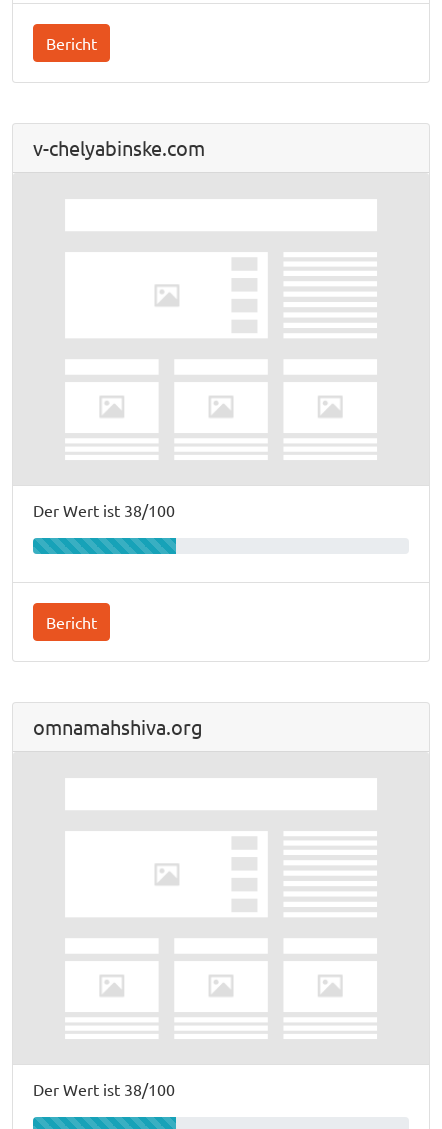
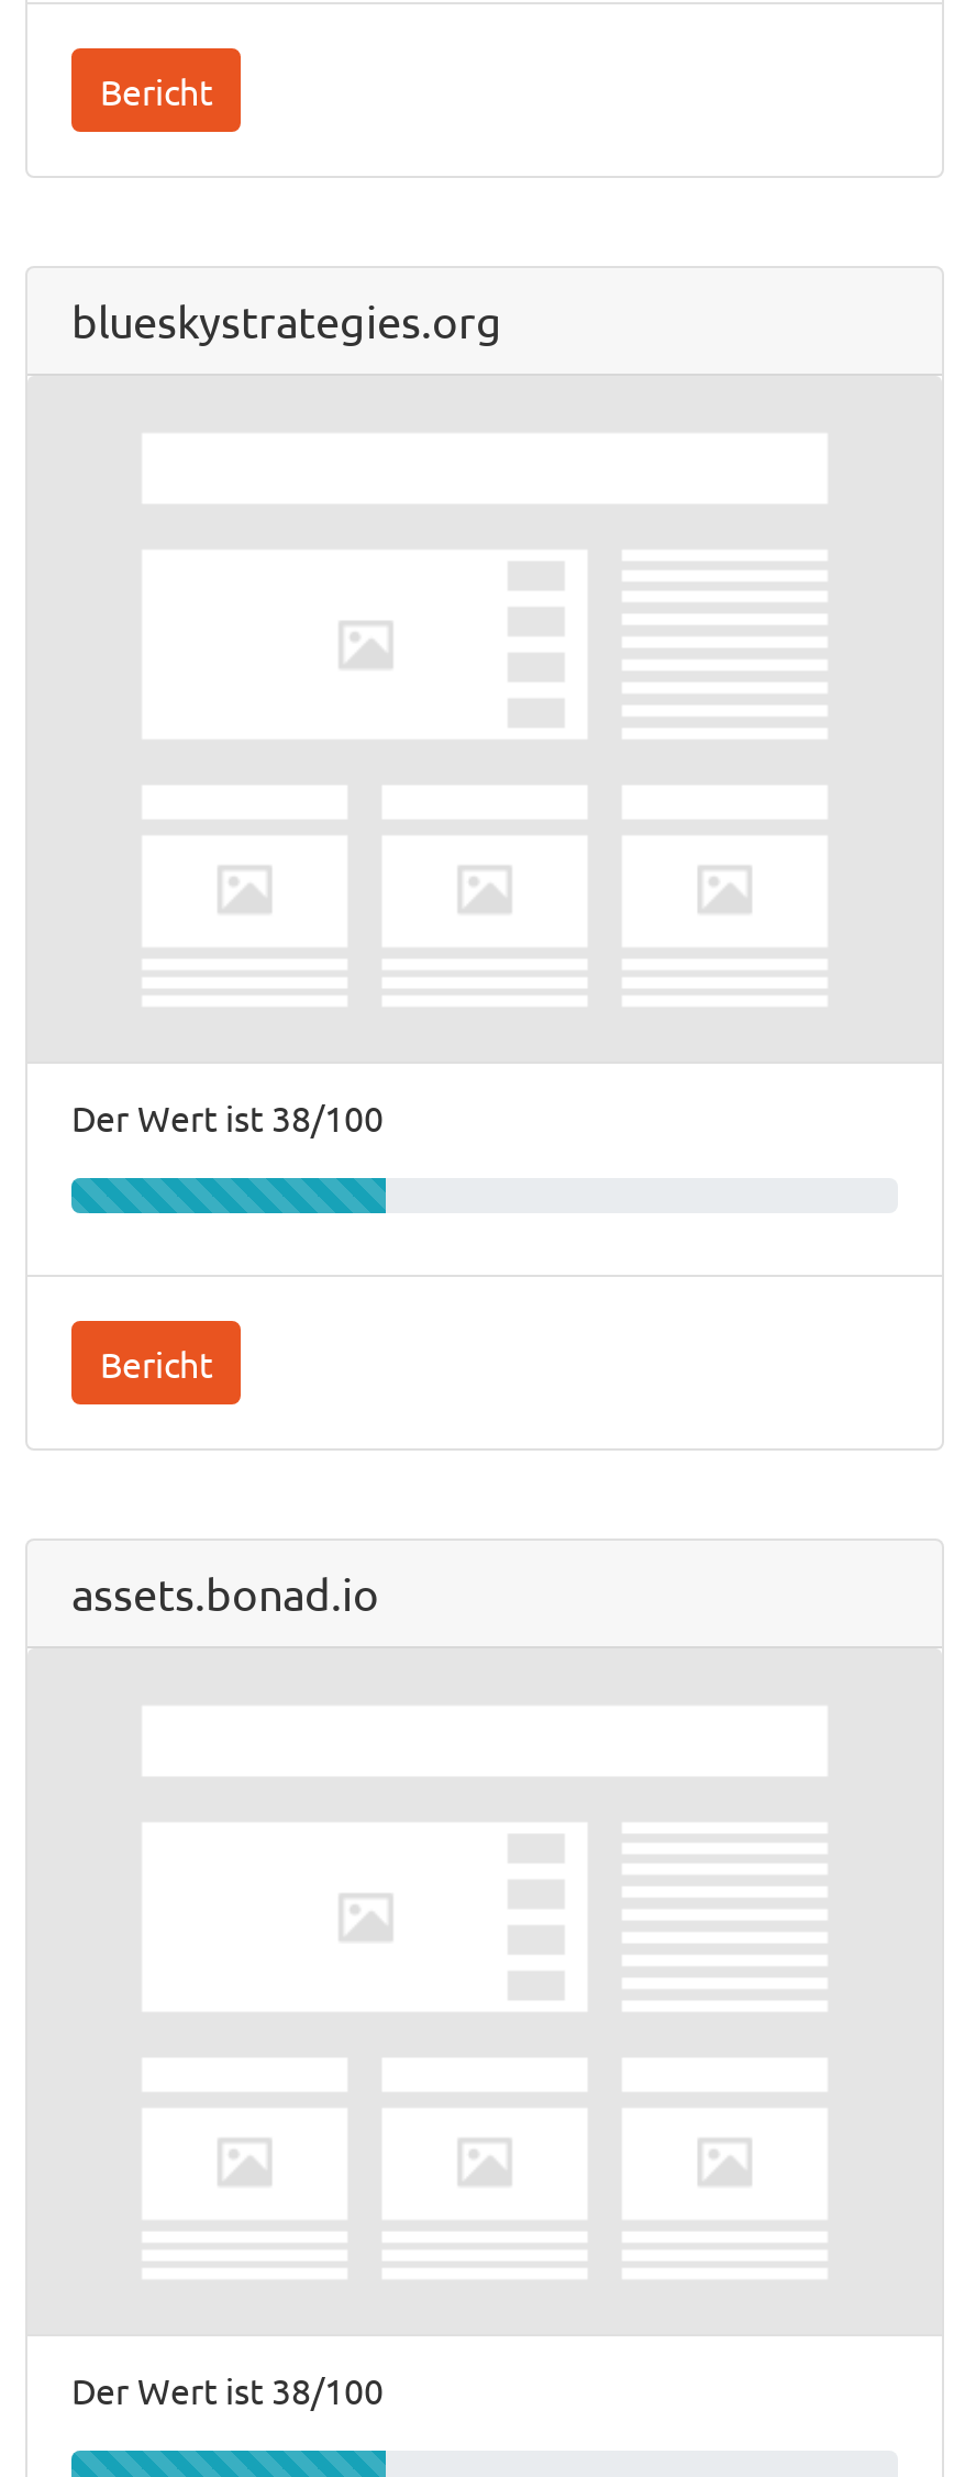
- v-chelyabinske.com
+ blueskystrategies.org

- omnamahshiva.org
+ assets.bonad.io
